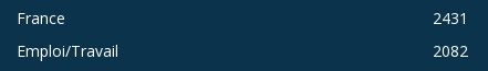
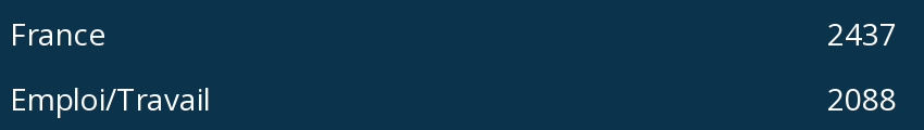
- 2431
+ 2437

- 2082
+ 2088
